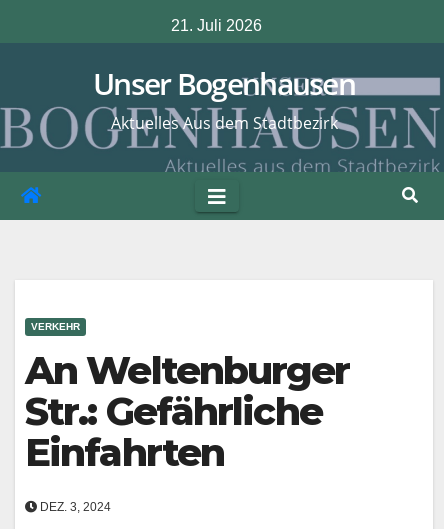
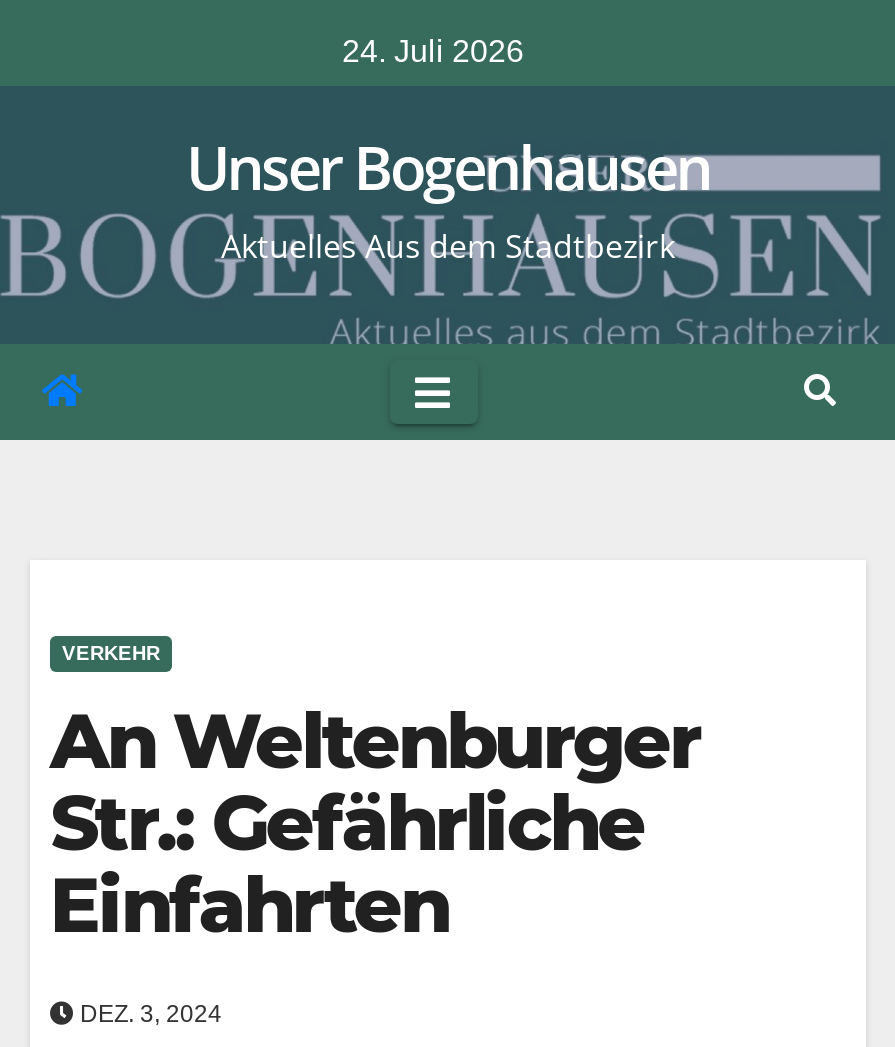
- 21. Juli 2026
+ 24. Juli 2026
